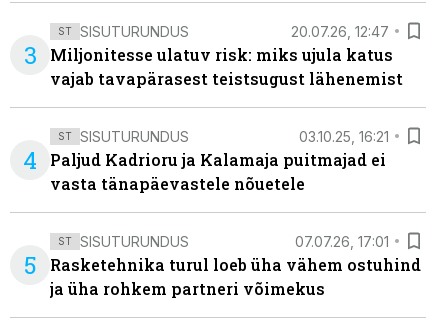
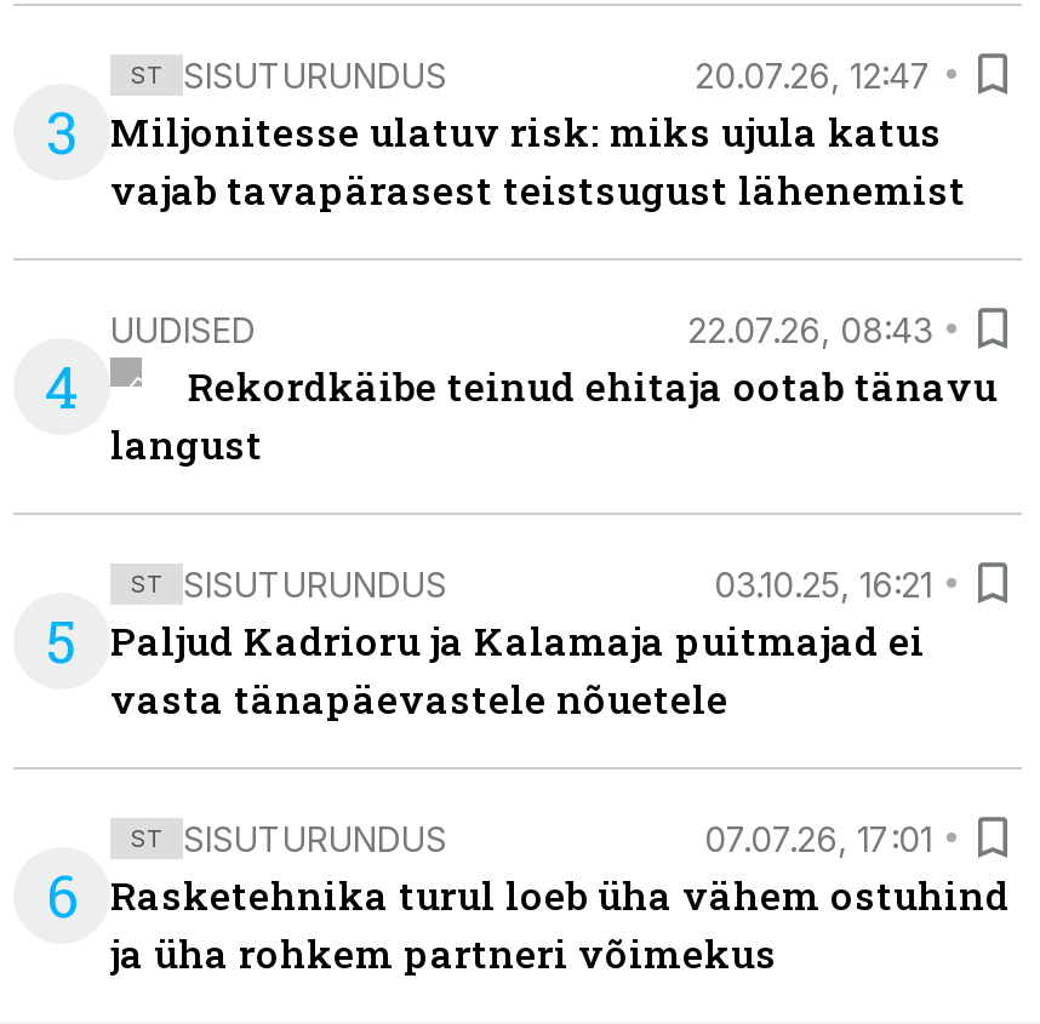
+ UUDISED
+ 22.07.26, 08:43
+ Rekordkäibe teinud ehitaja ootab tänavu
+ langust
+ 5

- 5 Rasketehnika turul loeb üha vähem ostuhind
+ 6 Rasketehnika turul loeb üha vähem ostuhind
